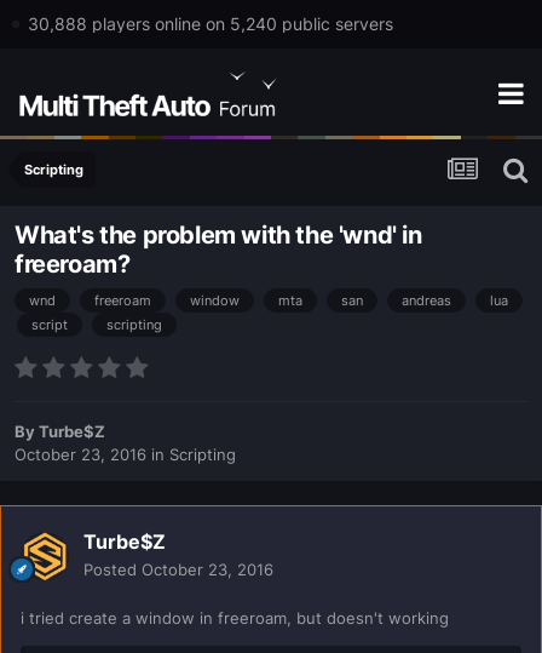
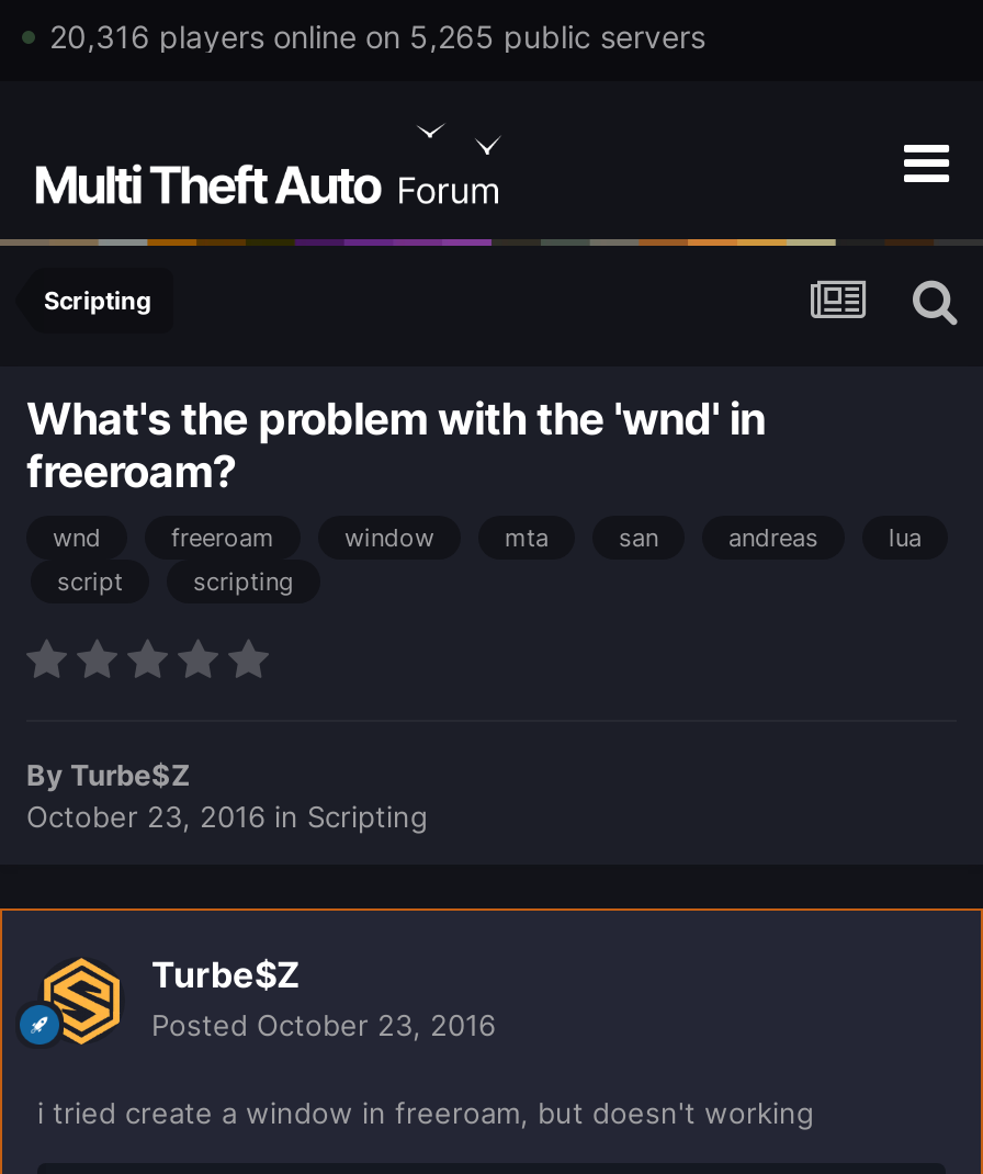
- 30,888 players online on 5,240 public servers
+ 20,316 players online on 5,265 public servers
